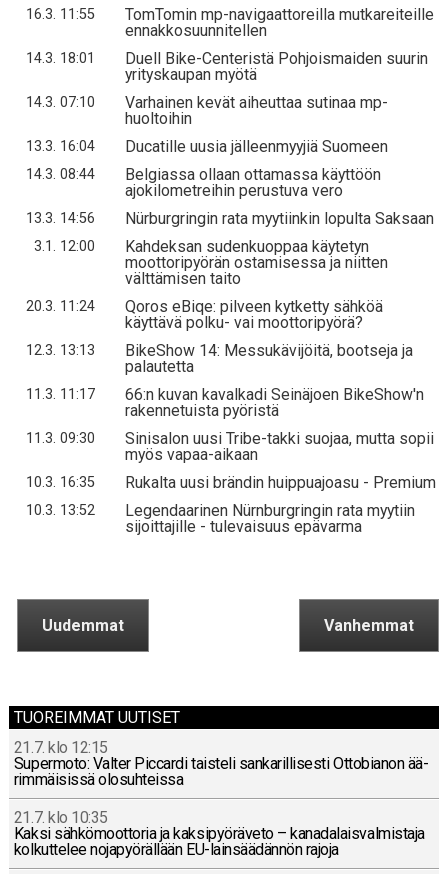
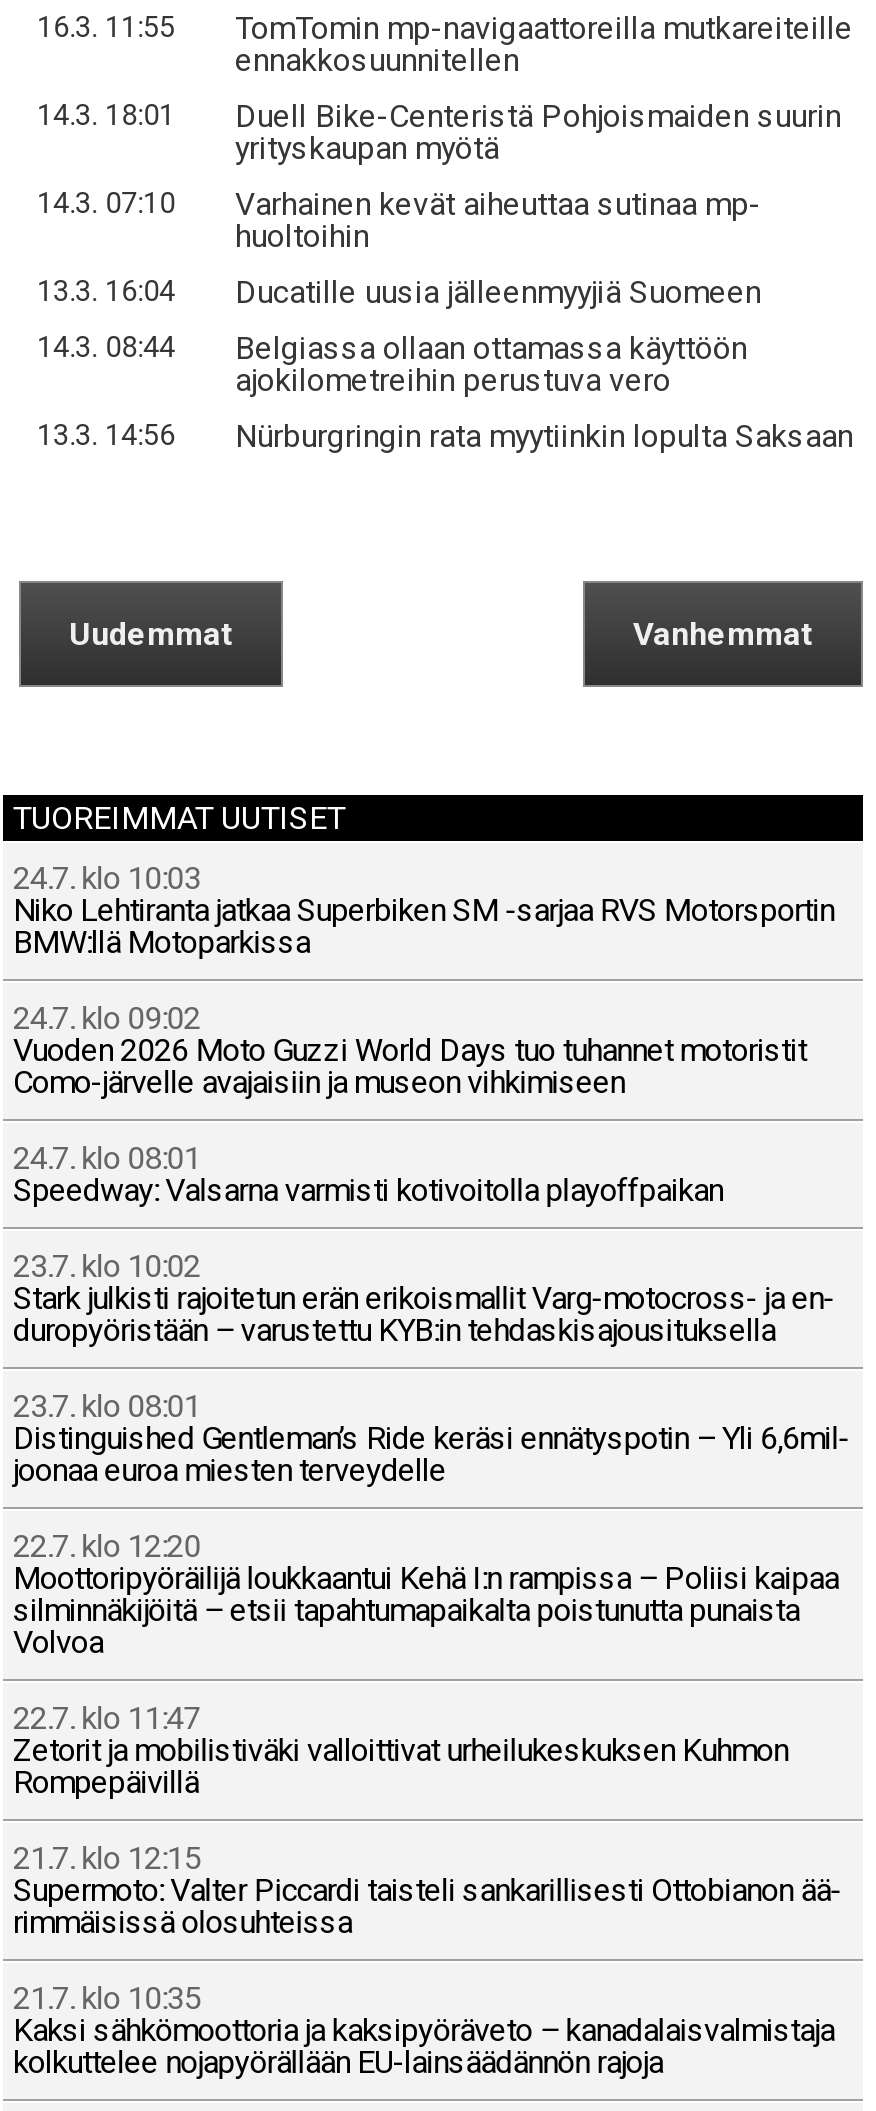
- 3.1. 12:00
- Kahdeksan sudenkuoppaa käytetyn
- moottoripyörän ostamisessa ja niitten
- välttämisen taito
- 20.3. 11:24
- Qoros eBiqe: pilveen kytketty sähköä
- käyttävä polku- vai moottoripyörä?
- 12.3. 13:13
- BikeShow 14: Messukävijöitä, bootseja ja
- palautetta
- 11.3. 11:17
- 66:n kuvan kavalkadi Seinäjoen BikeShow'n
- rakennetuista pyöristä
- 11.3. 09:30
- Sinisalon uusi Tribe-takki suojaa, mutta sopii
- myös vapaa-aikaan
- 10.3. 16:35
- Rukalta uusi brändin huippuajoasu - Premium
- 10.3. 13:52
- Legendaarinen Nürnburgringin rata myytiin
- sijoittajille - tulevaisuus epävarma

moved up: Uudemmat | Vanhemmat | TUOREIMMAT UUTISET

+ 24.7. klo 10:03
+ Niko Lehtiranta jatkaa Superbiken SM -sarjaa RVS Motorsportin
+ BMW:llä Motoparkissa
+ 24.7. klo 09:02
+ Vuoden 2026 Moto Guzzi World Days tuo tuhannet motoristit
+ Como-järvelle avajaisiin ja museon vihkimiseen
+ 24.7. klo 08:01
+ Speedway: Valsarna varmisti kotivoitolla playoffpaikan
+ 23.7. klo 10:02
+ Stark julkisti rajoitetun erän erikoismallit Varg-motocross- ja en
+ duropyöristään – varustettu KYB:in tehdaskisajousituksella
+ 23.7. klo 08:01
+ Distinguished Gentleman’s Ride keräsi ennätyspotin – Yli 6,6mil
+ joonaa euroa miesten terveydelle
+ 22.7. klo 12:20
+ Moottoripyöräilijä loukkaantui Kehä I:n rampissa – Poliisi kaipaa
+ silminnäkijöitä – etsii tapahtumapaikalta poistunutta punaista
+ Volvoa
+ 22.7. klo 11:47
+ Zetorit ja mobilistiväki valloittivat urheilukeskuksen Kuhmon
+ Rompepäivillä
